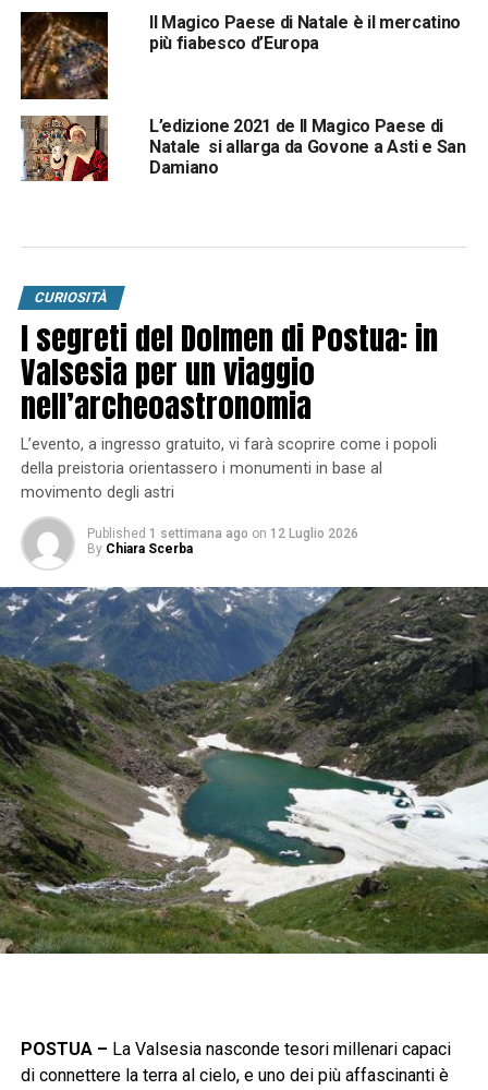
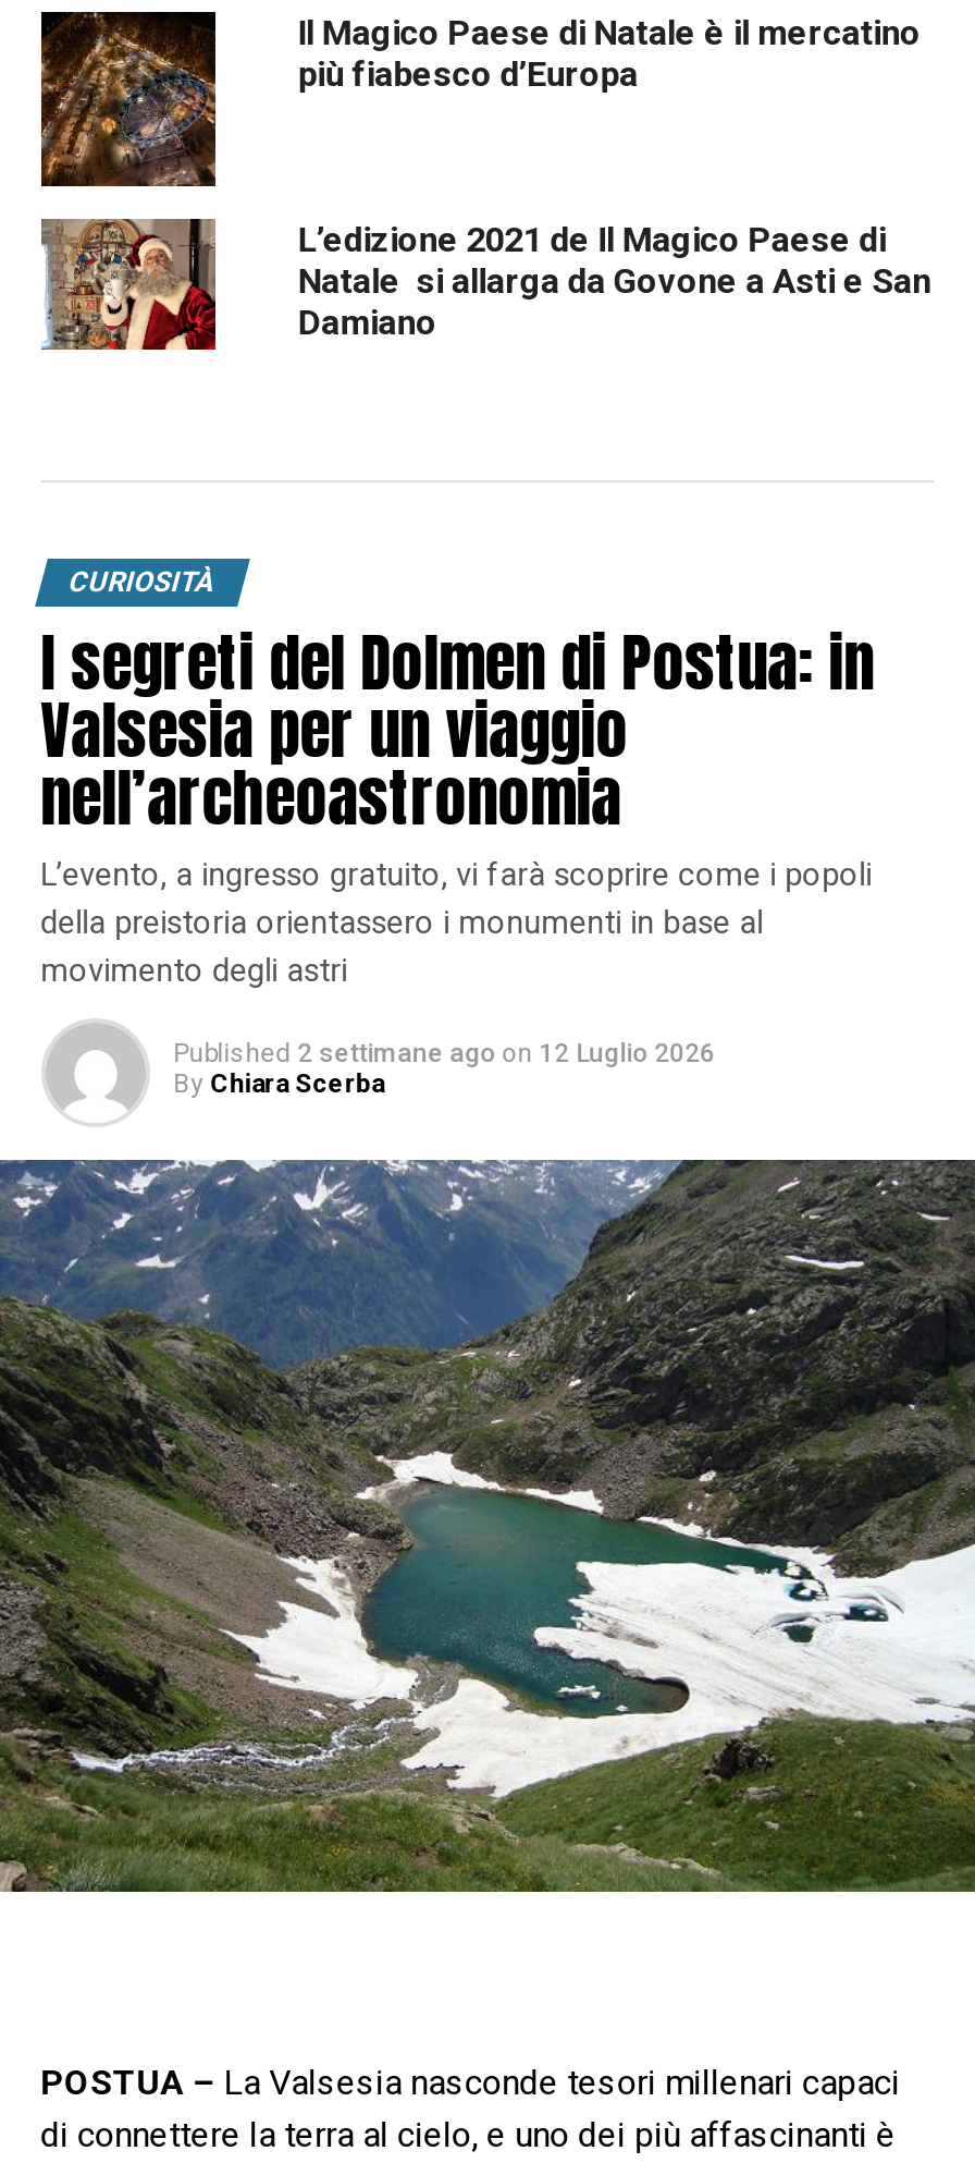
- Published 1 settimana ago on 12 Luglio 2026
+ Published 2 settimane ago on 12 Luglio 2026
